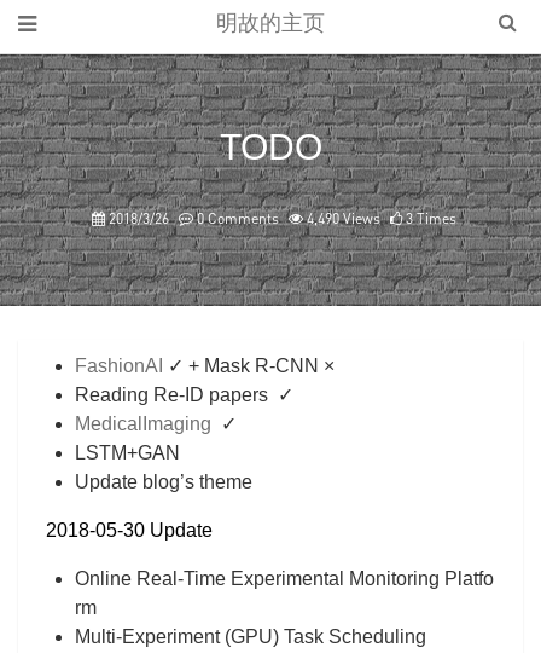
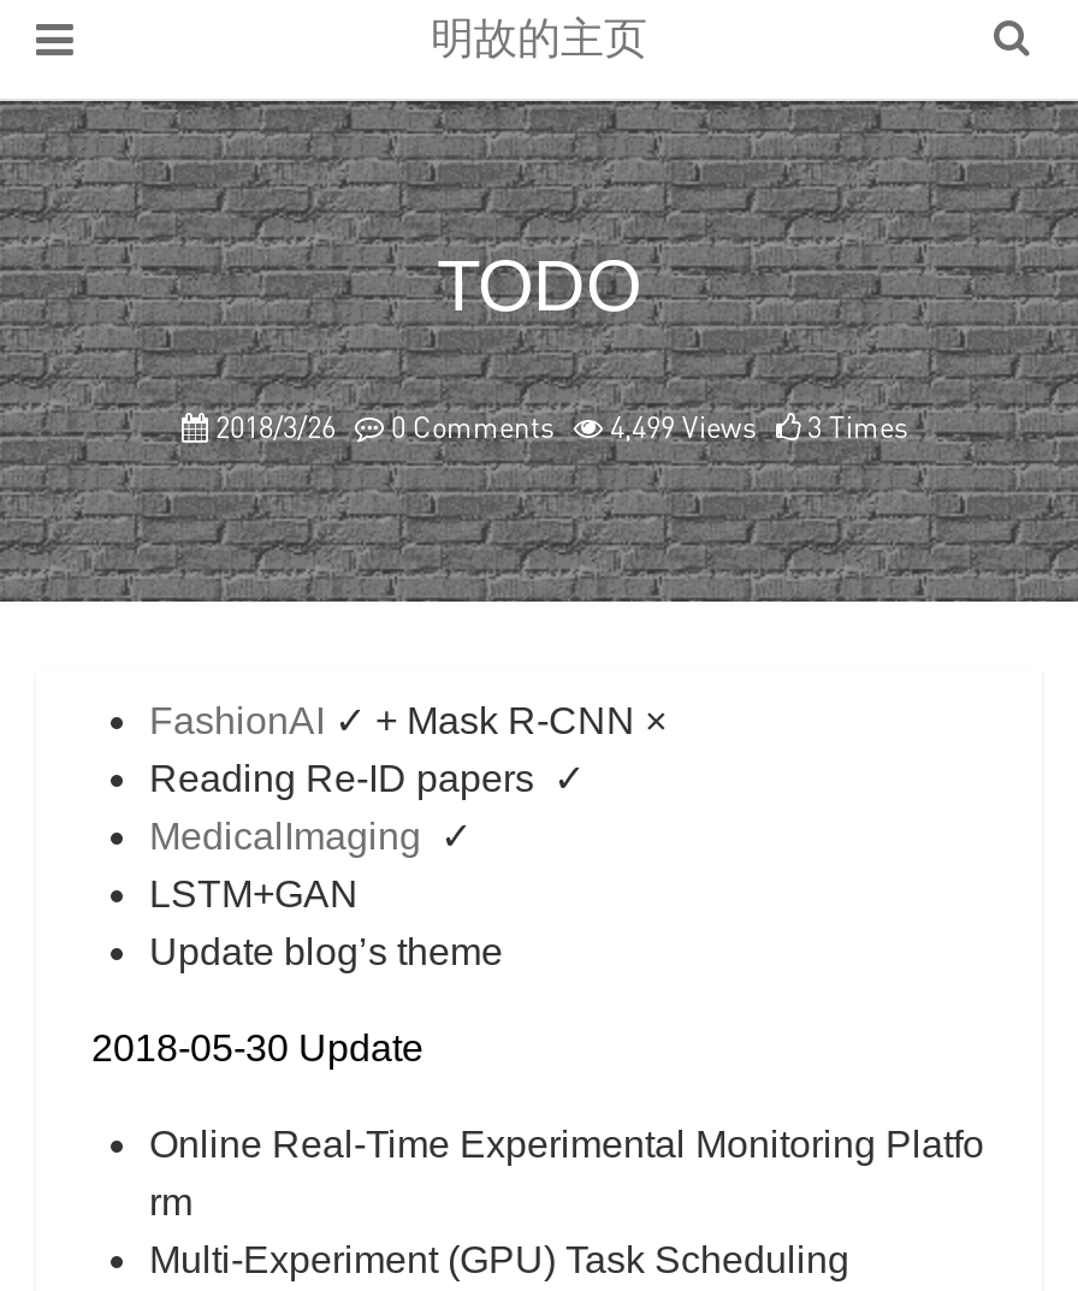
- 2018/3/26 0 Comments 4,490 Views 3 Times
+ 2018/3/26 0 Comments 4,499 Views 3 Times
